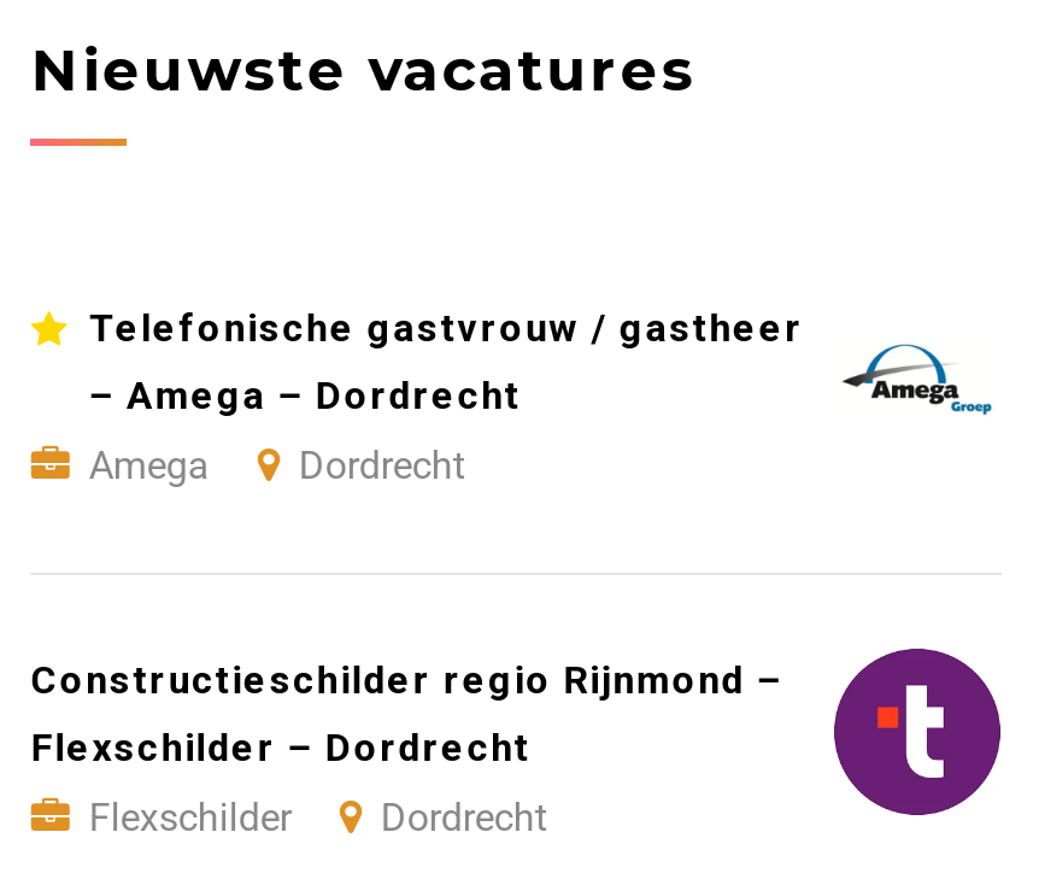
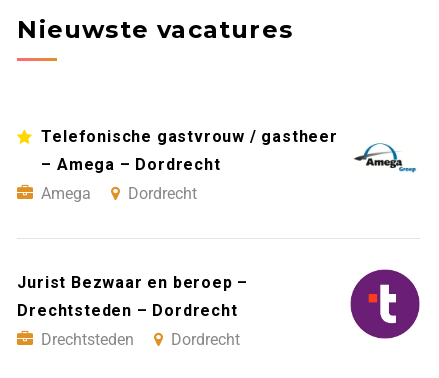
- Constructieschilder regio Rijnmond –
+ Jurist Bezwaar en beroep –

- Flexschilder – Dordrecht
+ Drechtsteden – Dordrecht

- Flexschilder
+ Drechtsteden
